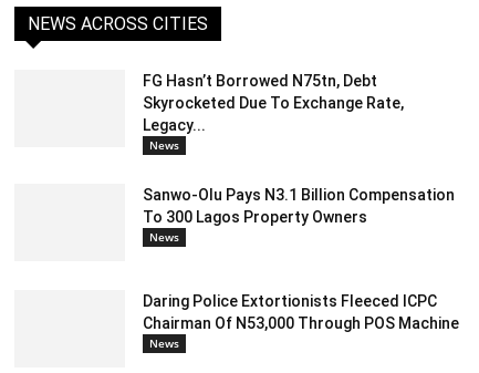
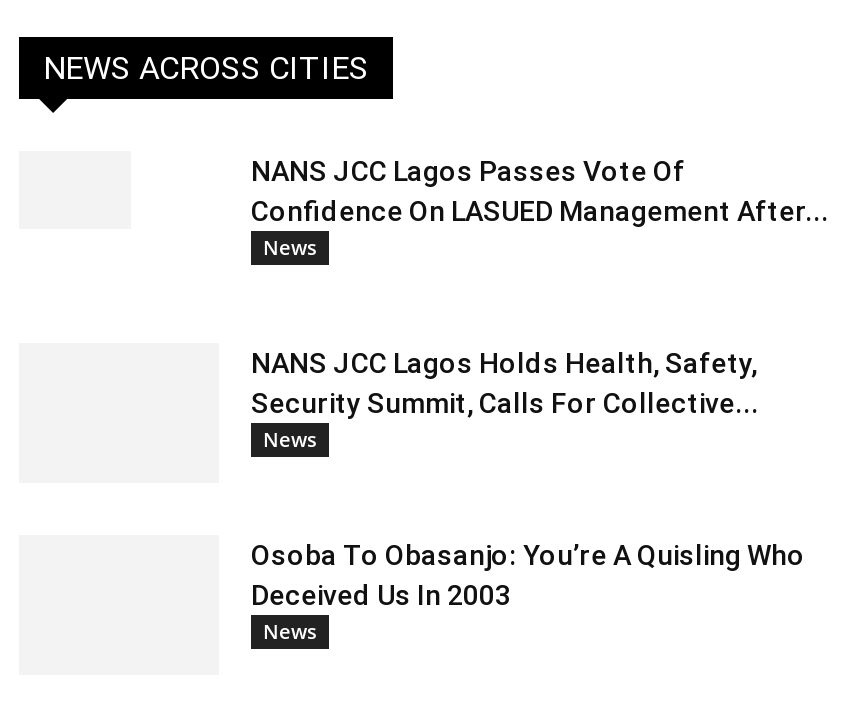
- FG Hasn’t Borrowed N75tn, Debt
- Skyrocketed Due To Exchange Rate,
- Legacy...
+ NANS JCC Lagos Passes Vote Of
+ Confidence On LASUED Management After...

- Sanwo-Olu Pays N3.1 Billion Compensation
- To 300 Lagos Property Owners
+ NANS JCC Lagos Holds Health, Safety,
+ Security Summit, Calls For Collective...

- Daring Police Extortionists Fleeced ICPC
- Chairman Of N53,000 Through POS Machine
+ Osoba To Obasanjo: You’re A Quisling Who
+ Deceived Us In 2003
